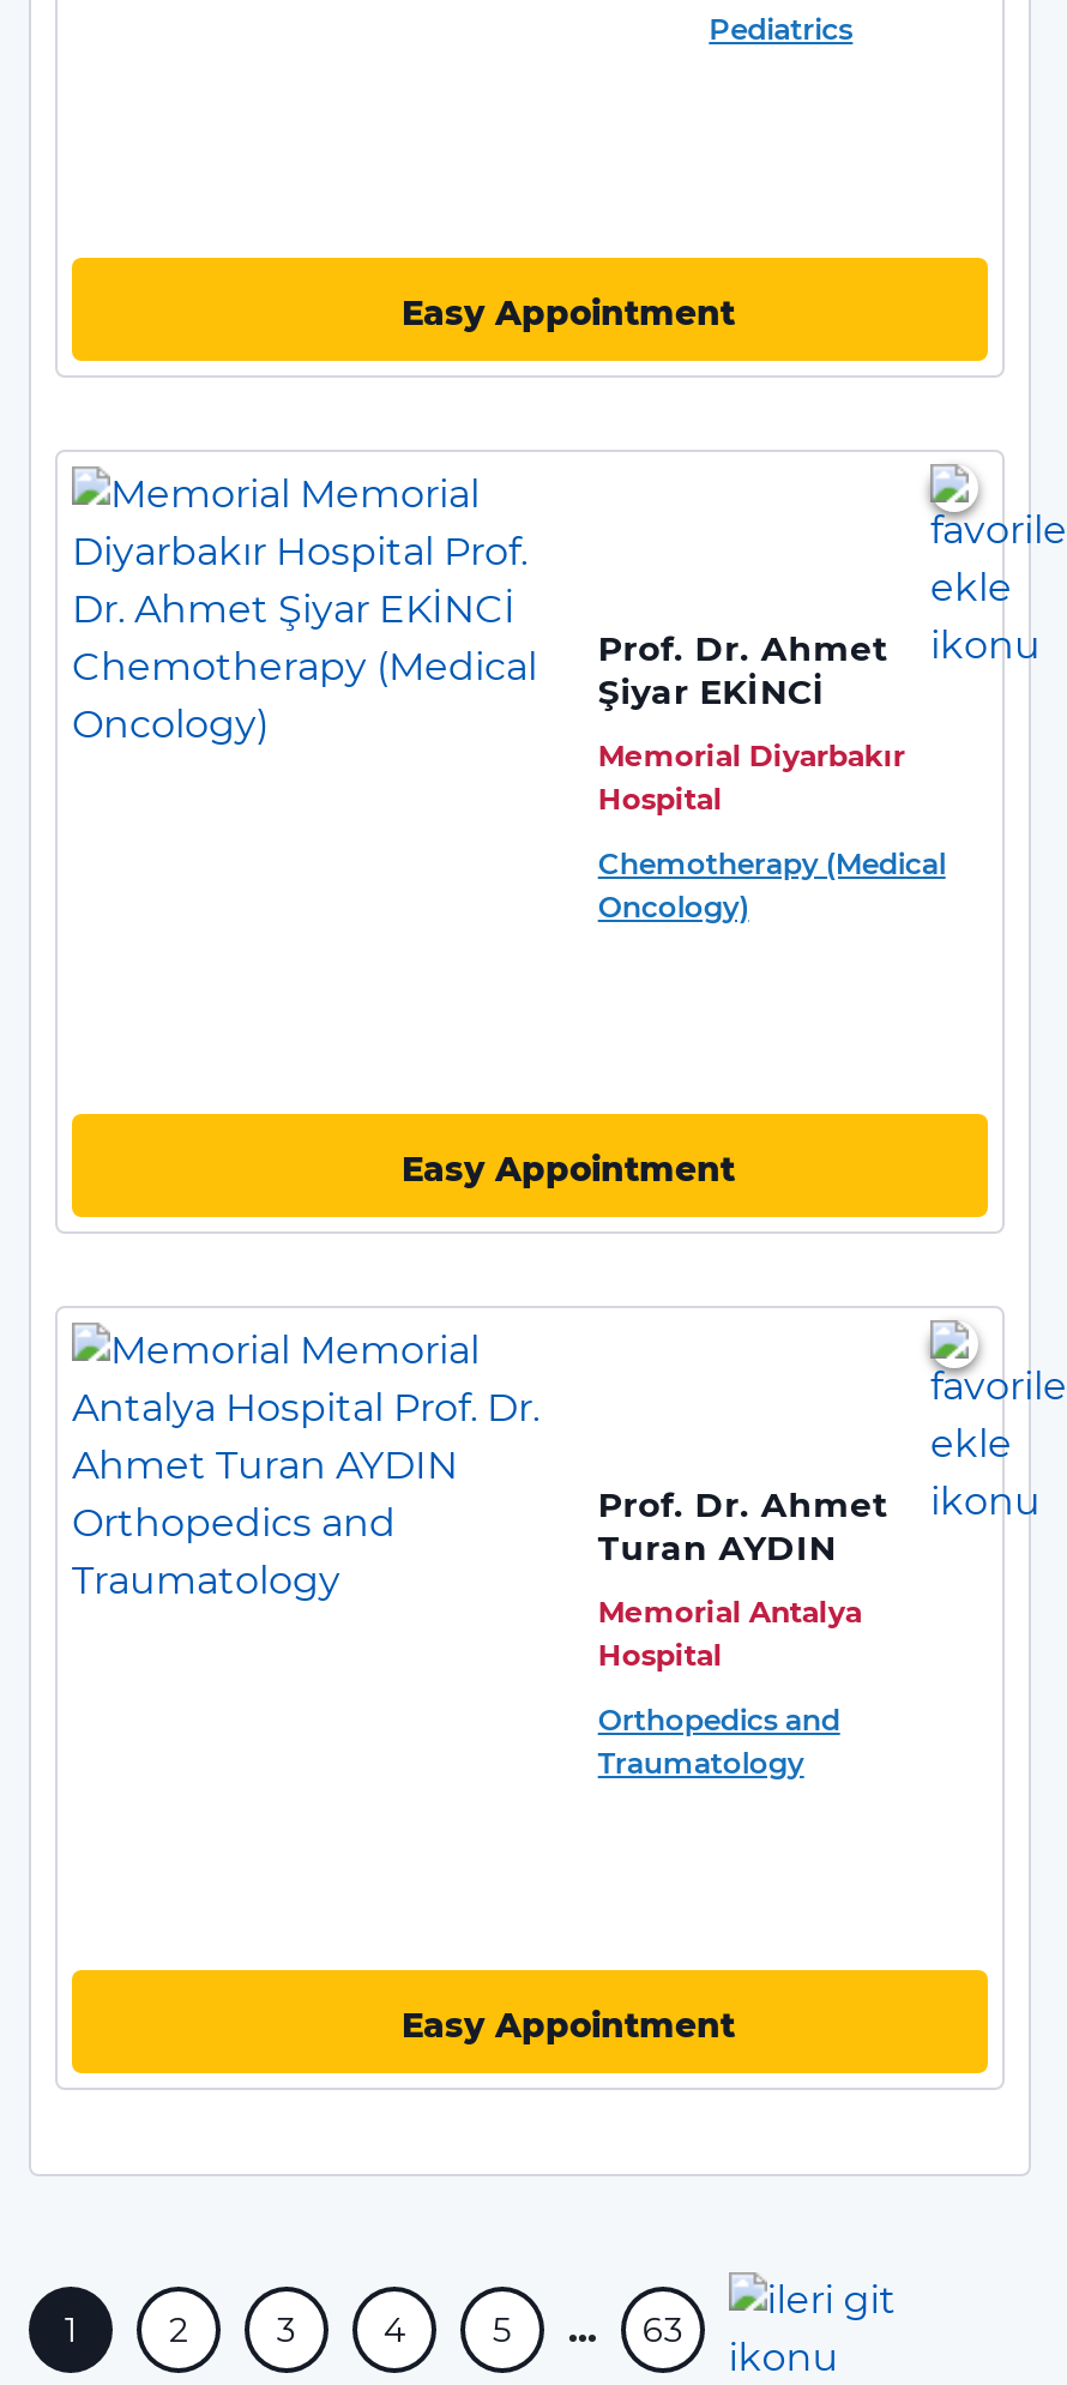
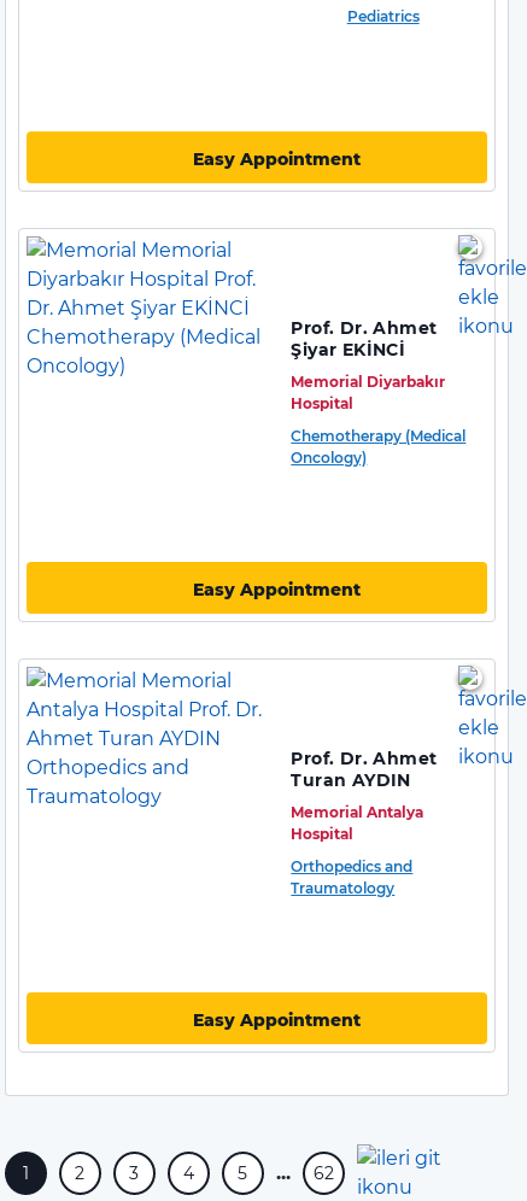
- 63
+ 62
